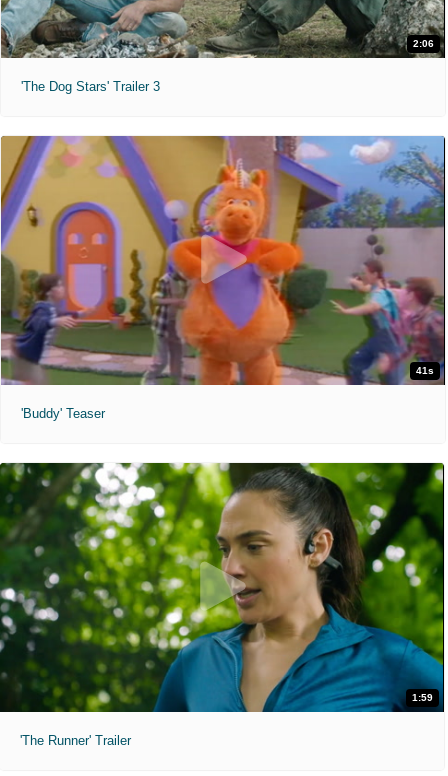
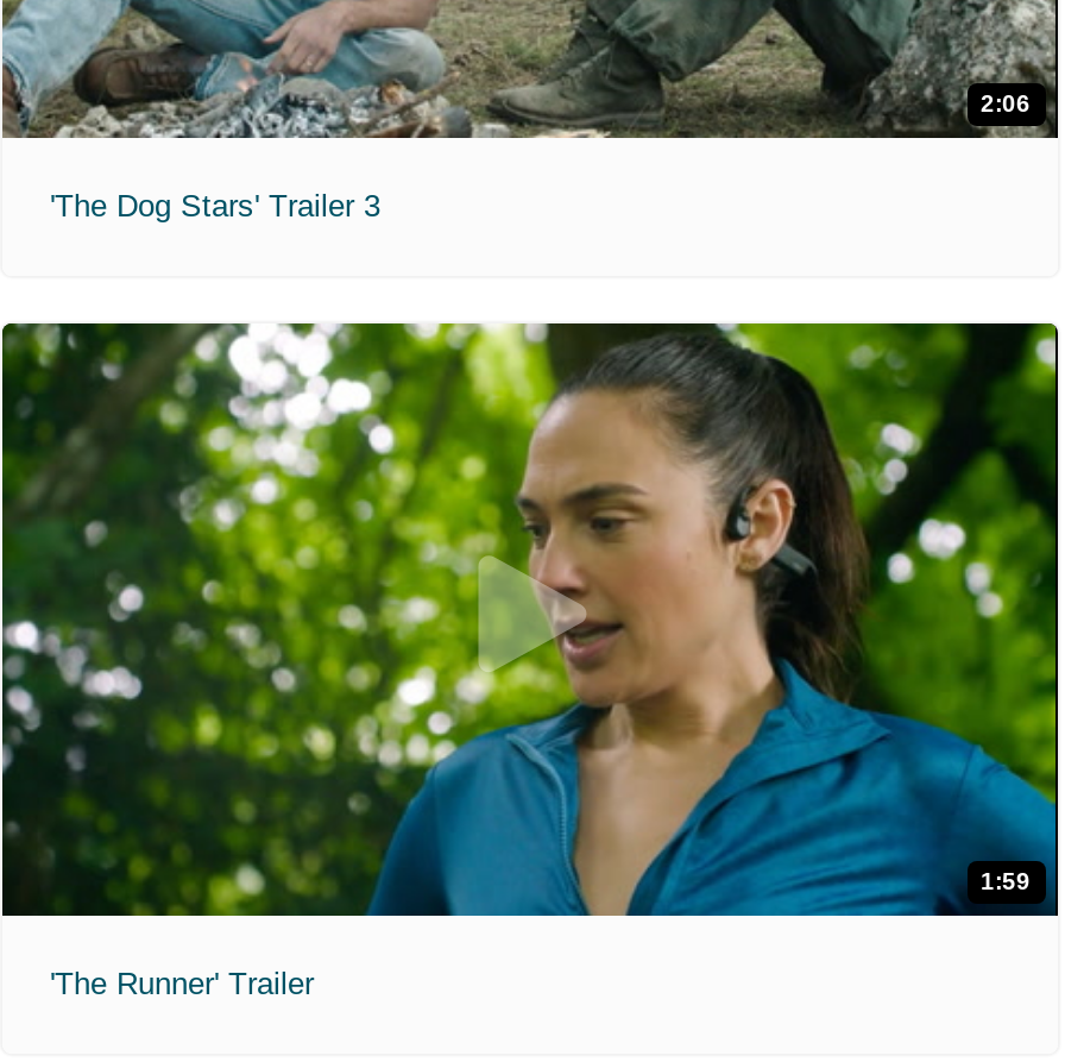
- [image]
- 41s
- 'Buddy' Teaser
